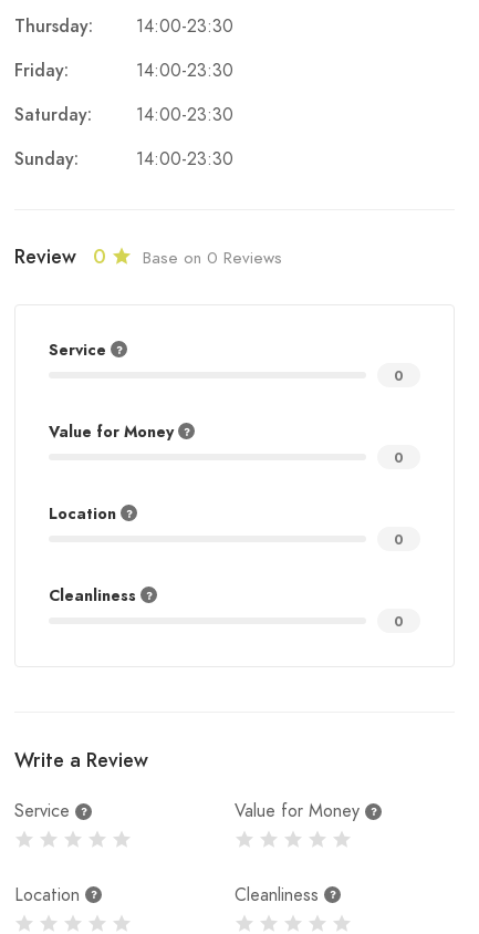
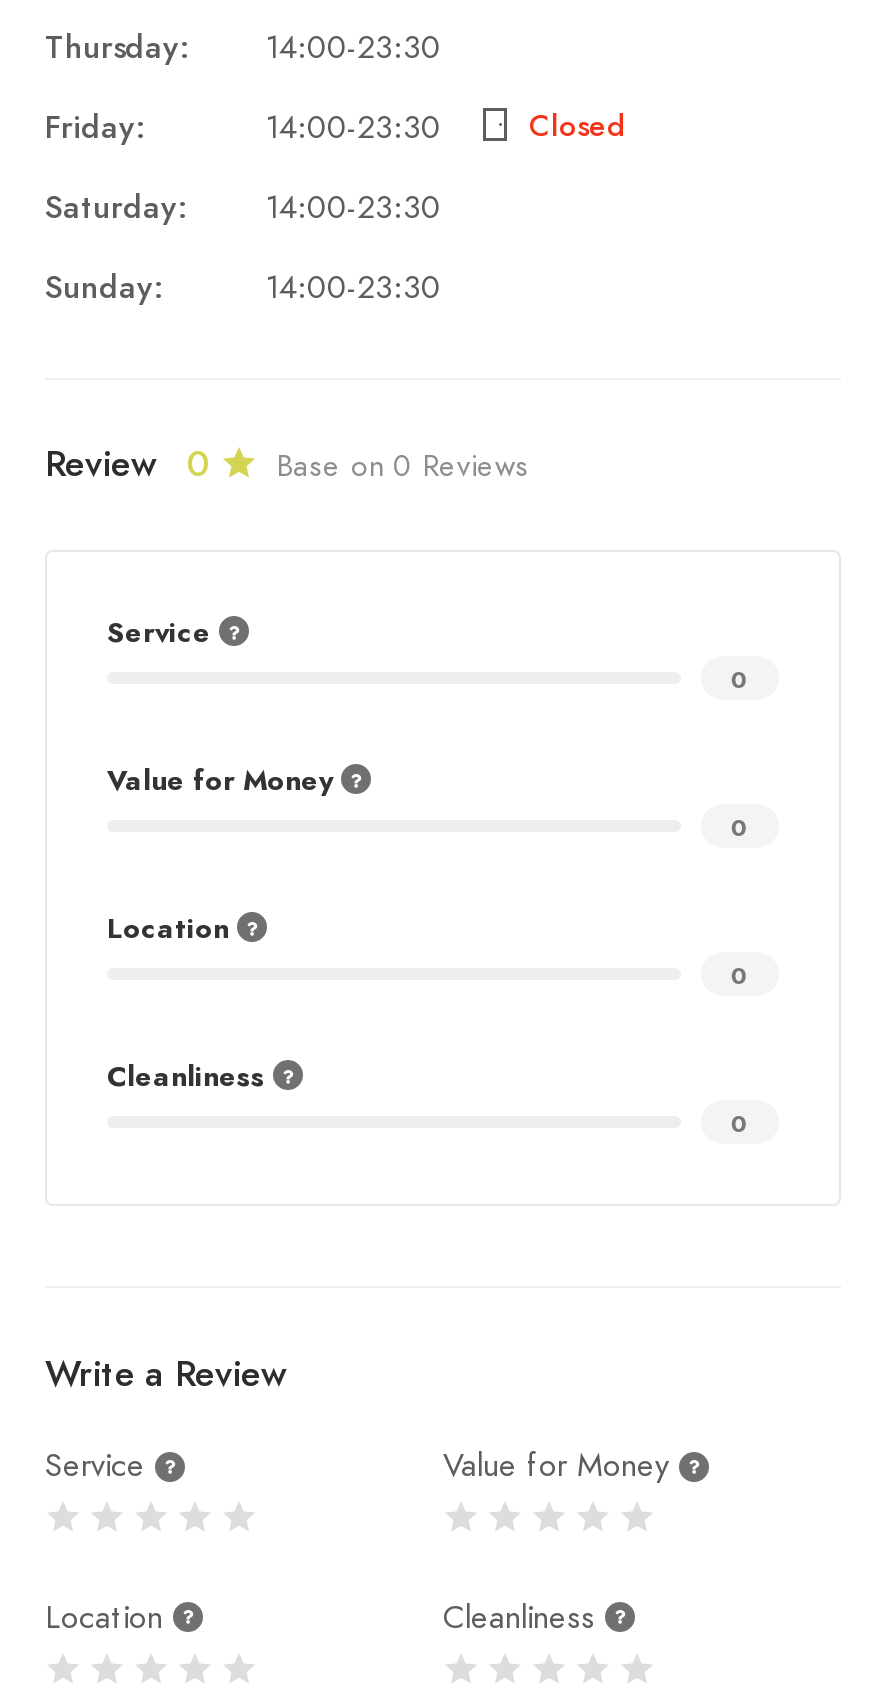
+ Closed
